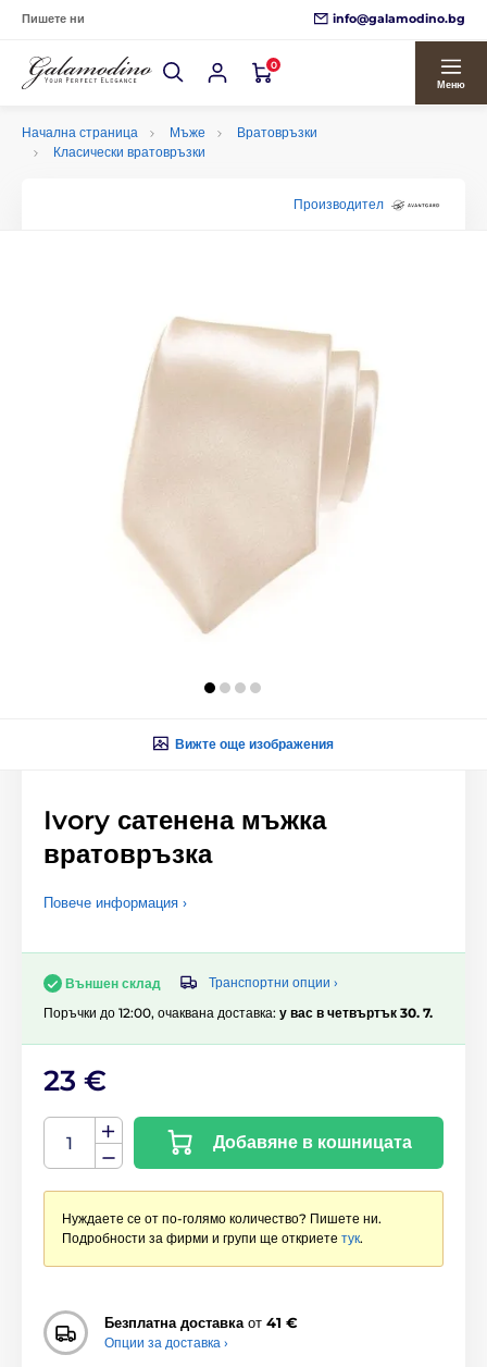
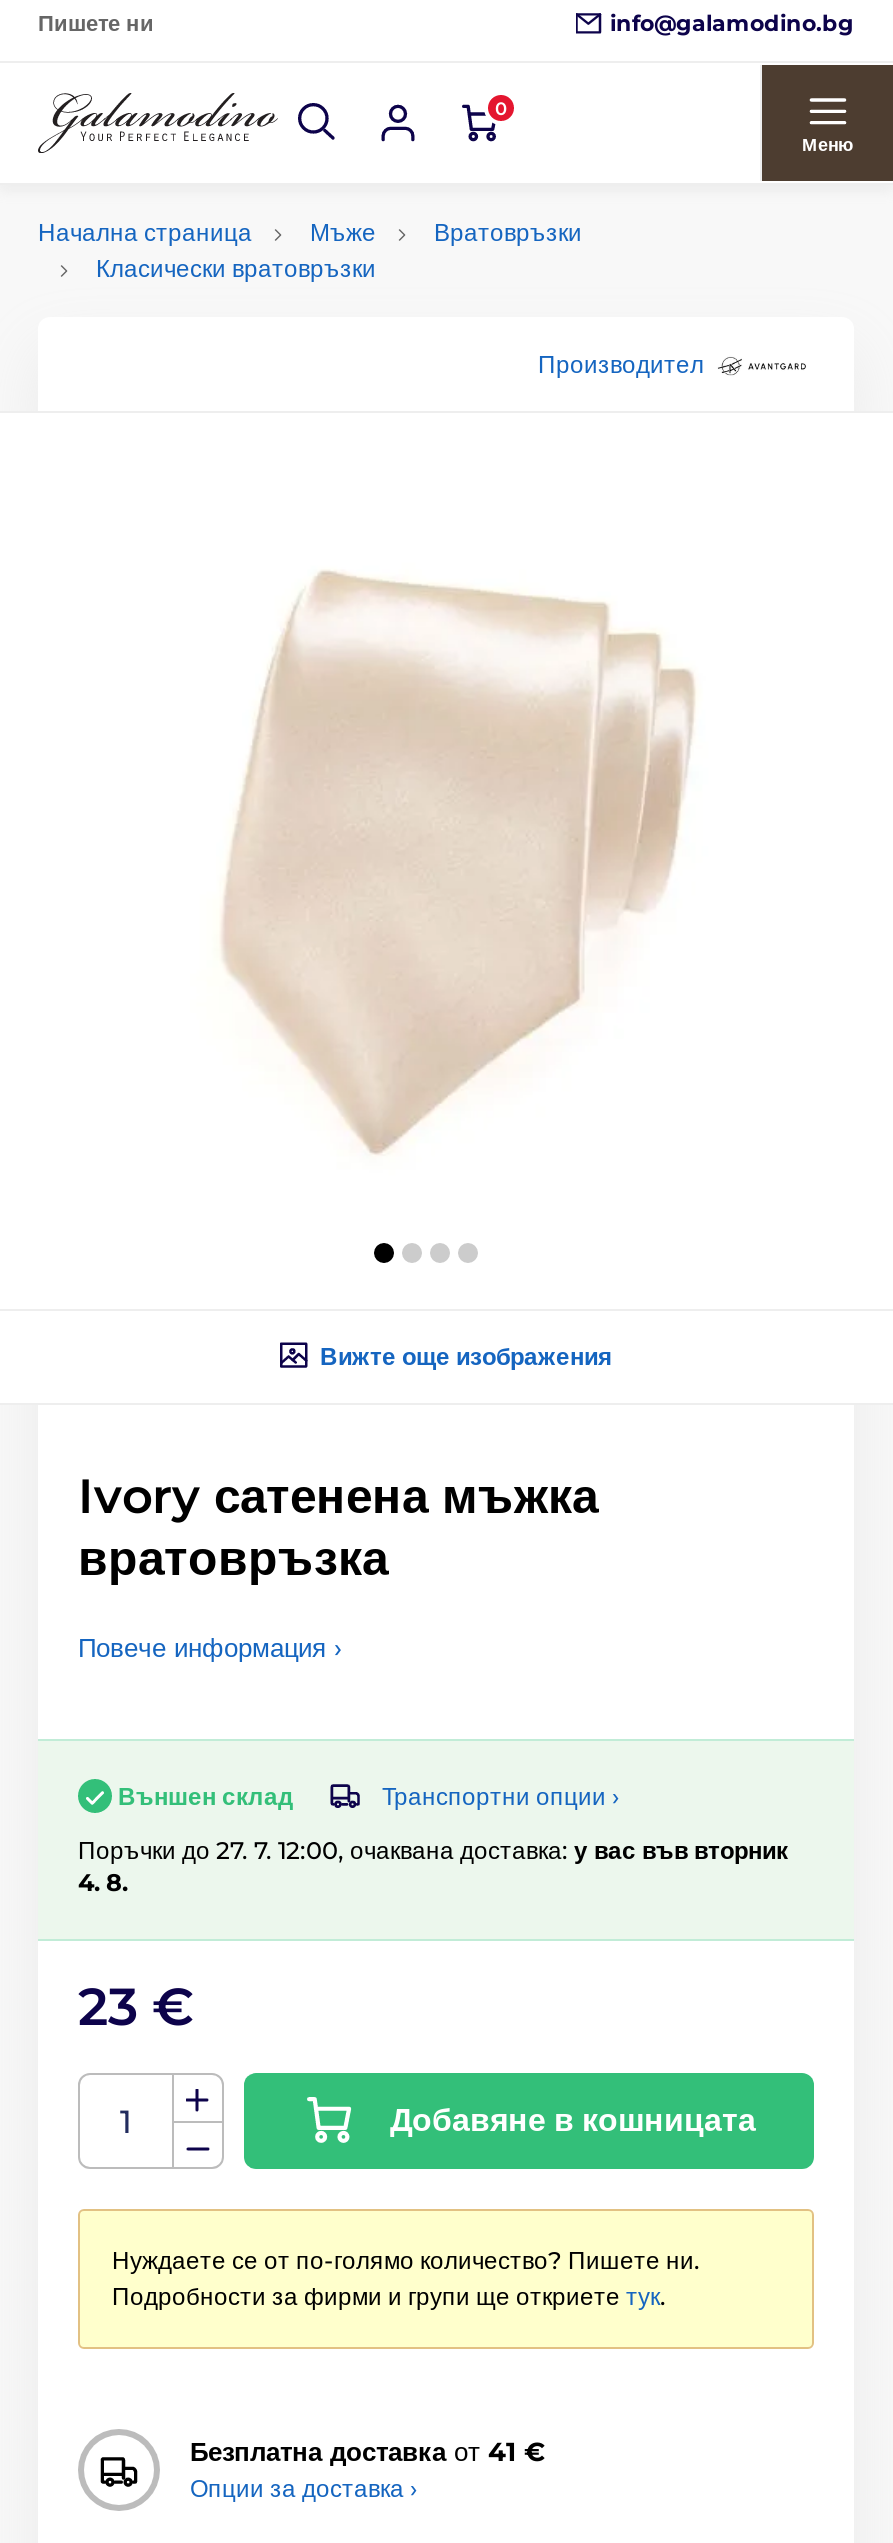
- Поръчки до 12:00, очаквана доставка: у вас в четвъртък 30. 7.
+ Поръчки до 27. 7. 12:00, очаквана доставка: у вас във вторник
+ 4. 8.
